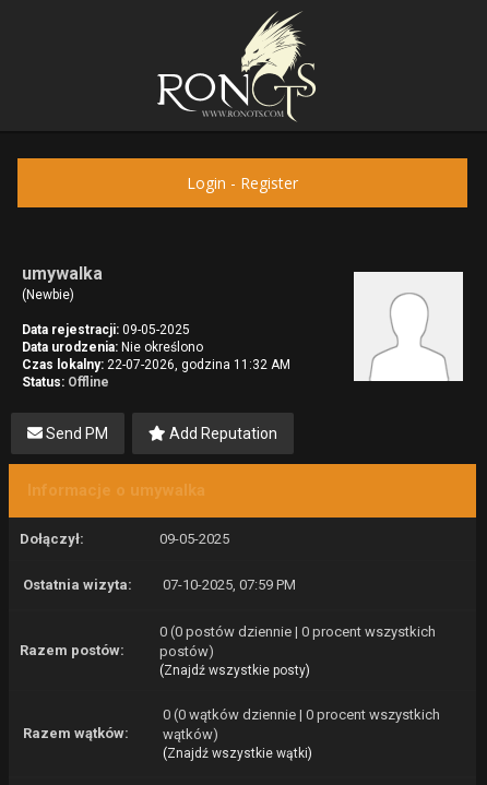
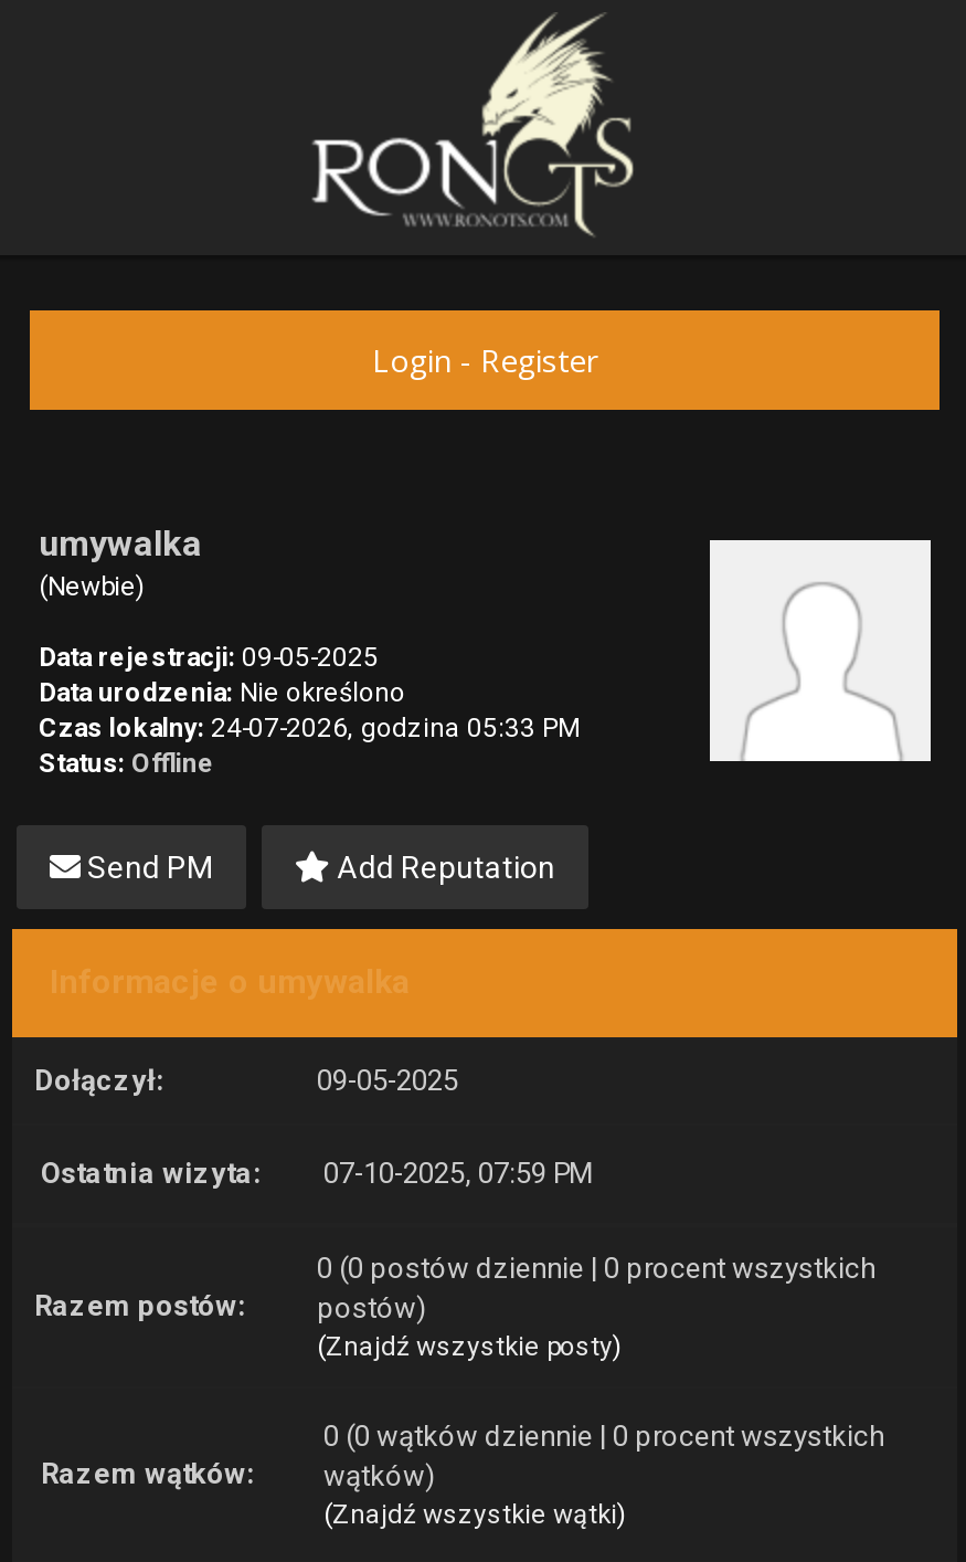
- Czas lokalny: 22-07-2026, godzina 11:32 AM
+ Czas lokalny: 24-07-2026, godzina 05:33 PM
